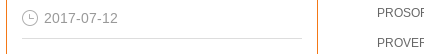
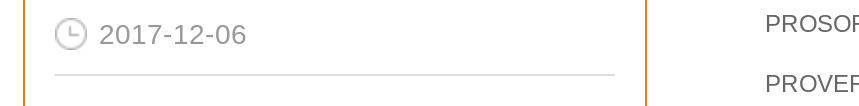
- 2017-07-12
+ 2017-12-06
